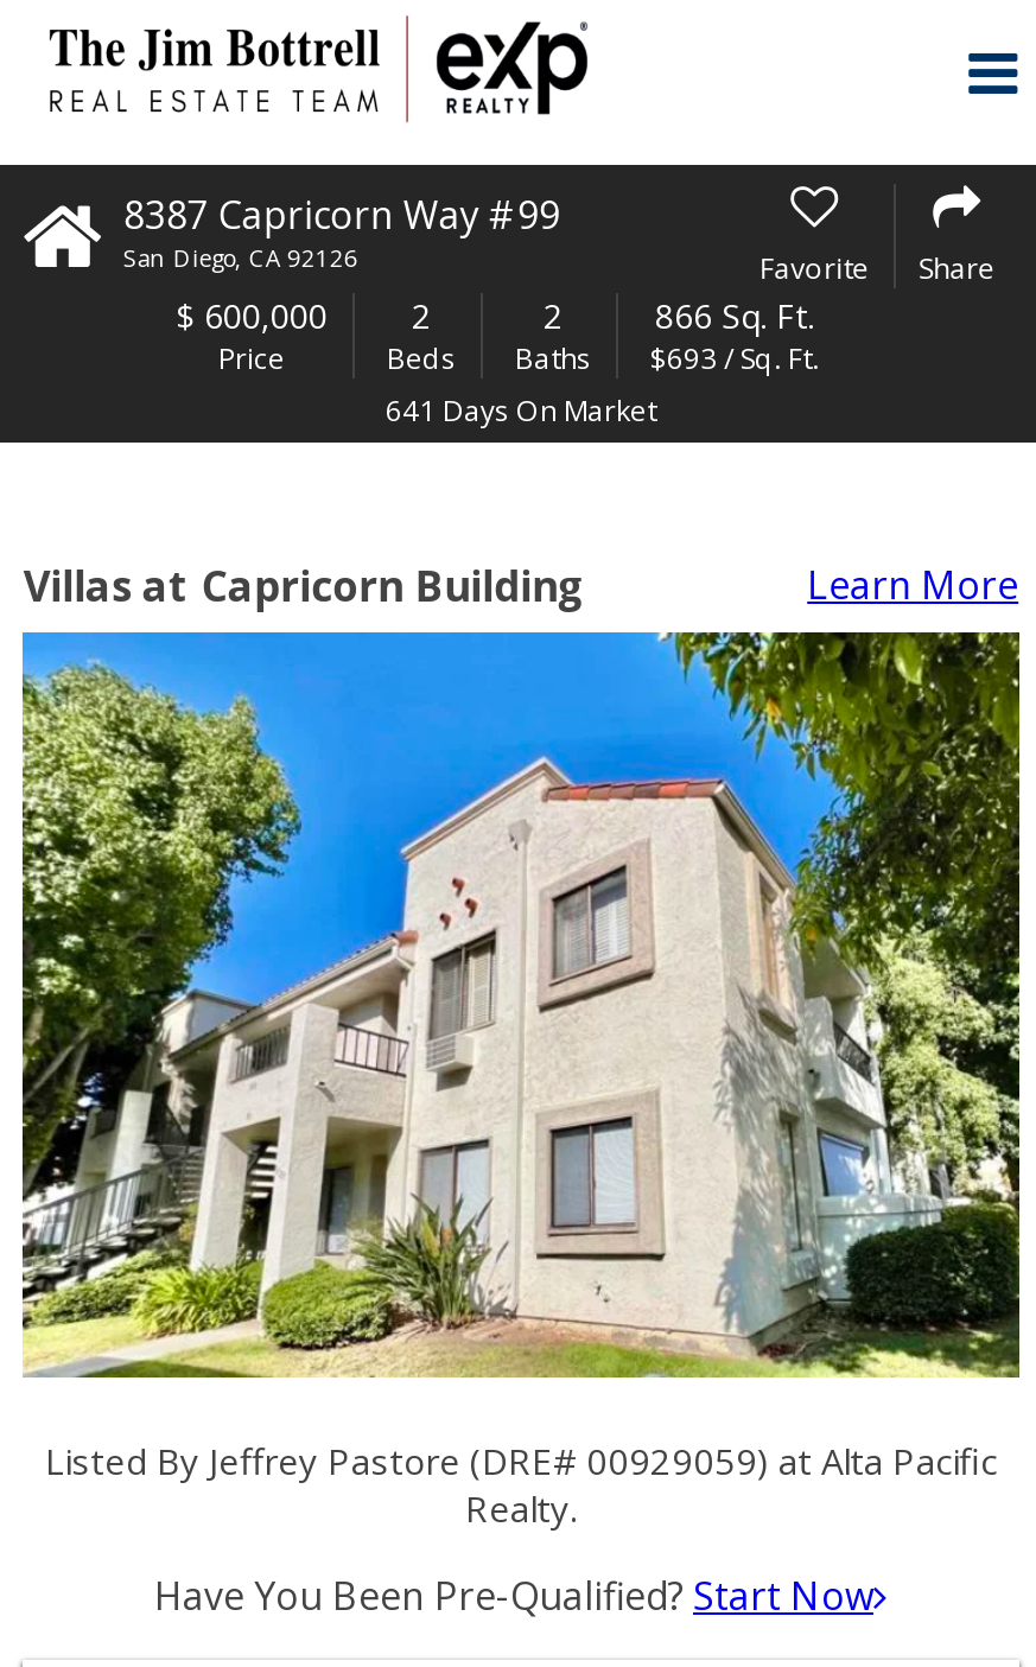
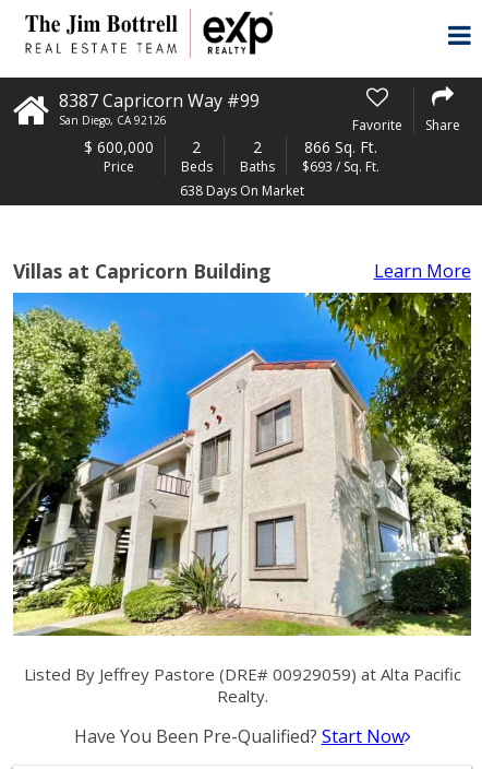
- 641 Days On Market
+ 638 Days On Market
